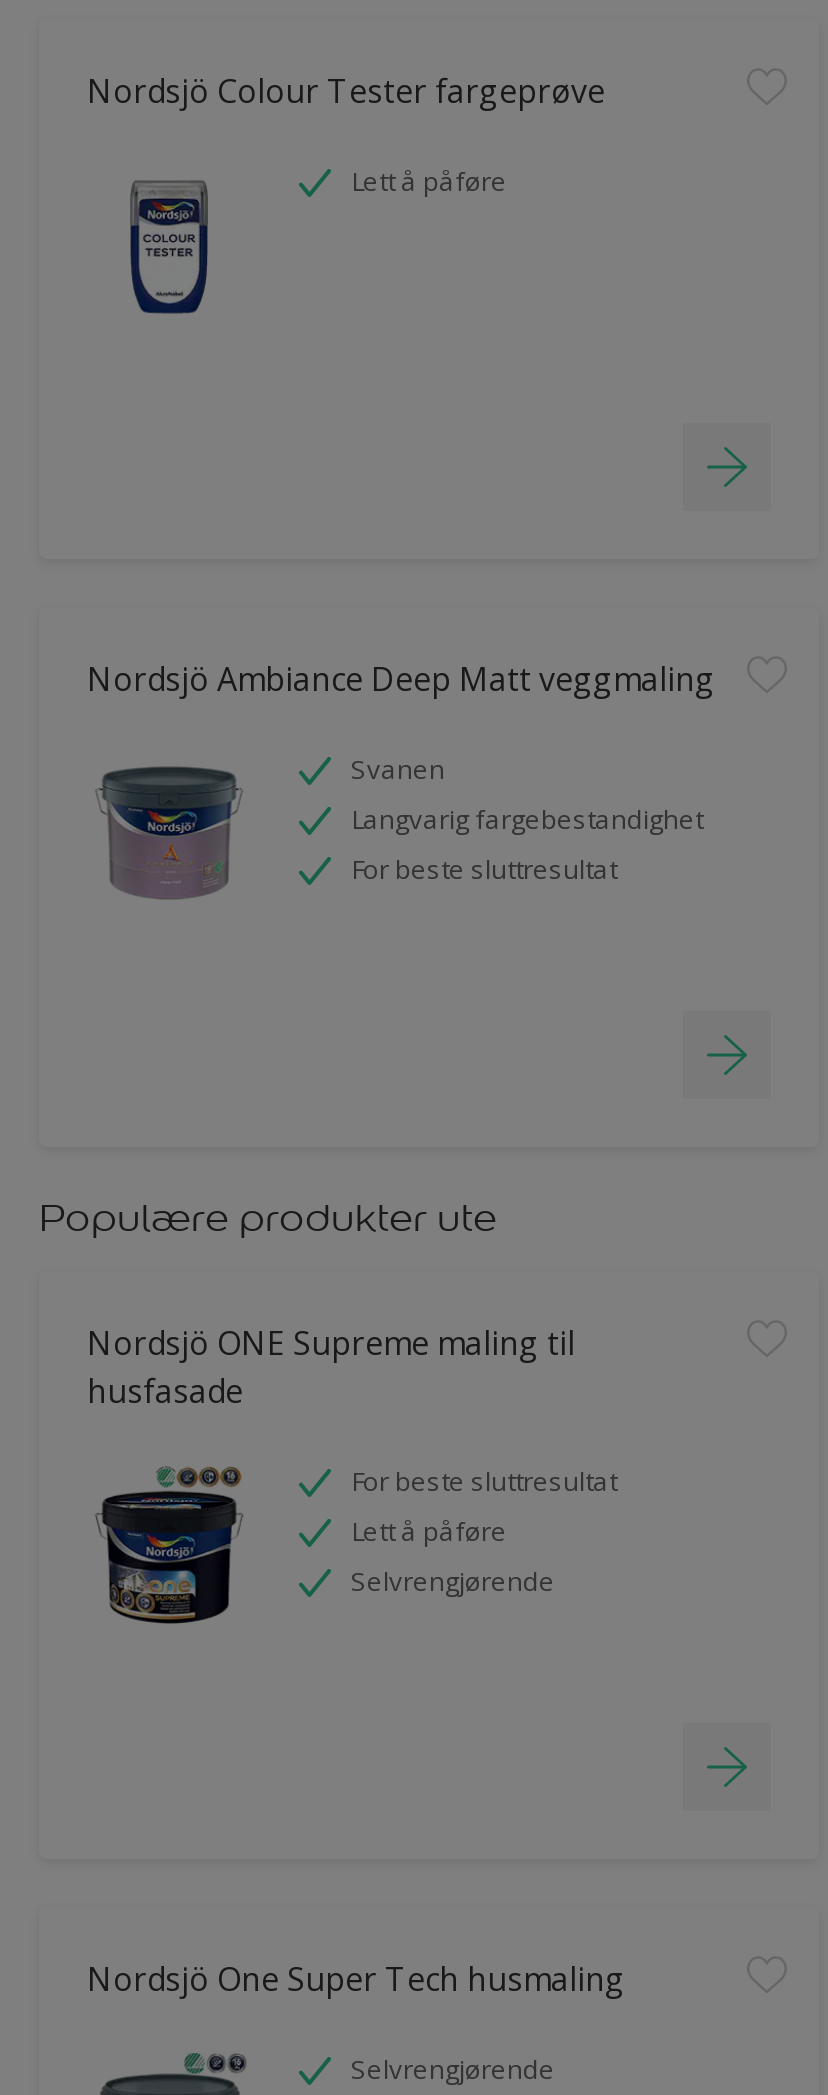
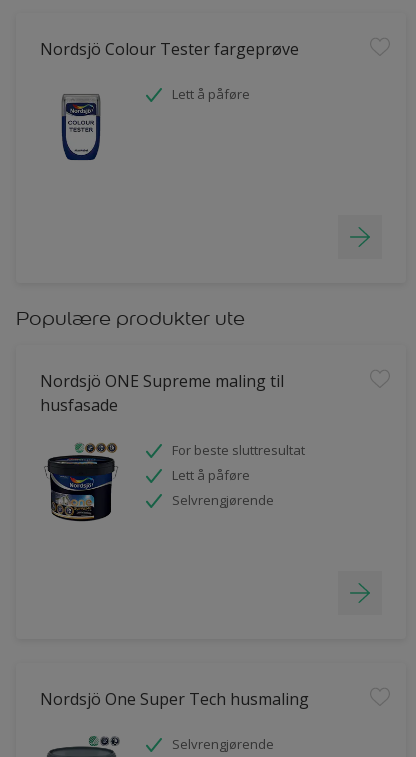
- [image]
- Nordsjö Ambiance Deep Matt veggmaling
- Svanen
- Langvarig fargebestandighet
- For beste sluttresultat
